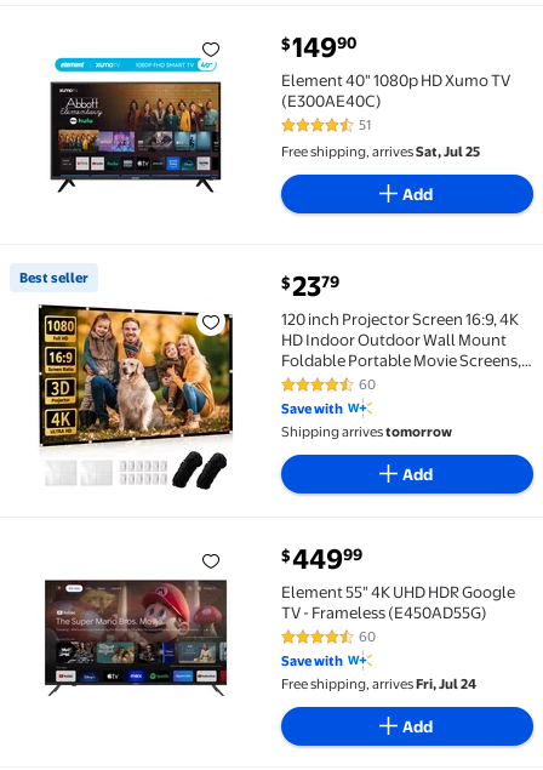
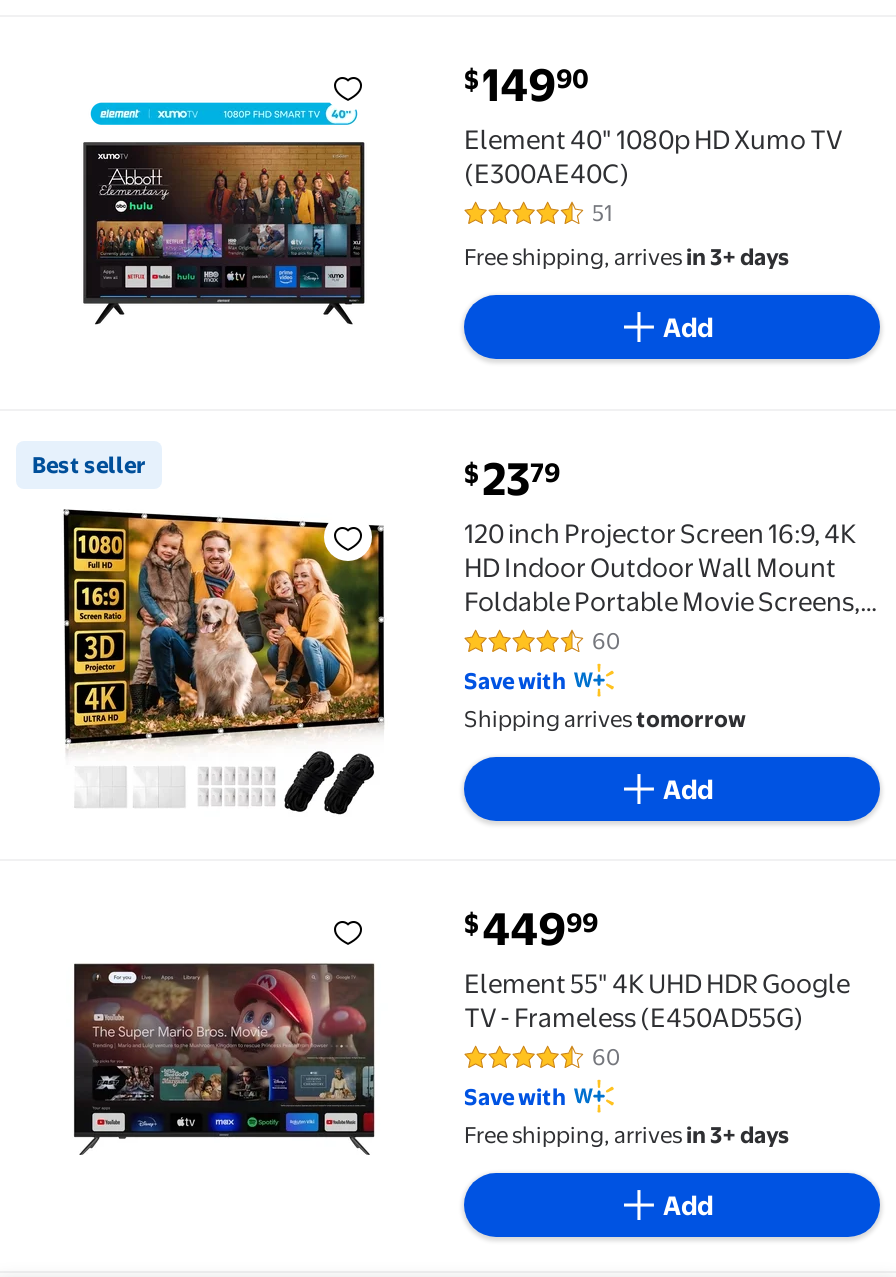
- Free shipping, arrives Sat, Jul 25
+ Free shipping, arrives in 3+ days

- Free shipping, arrives Fri, Jul 24
+ Free shipping, arrives in 3+ days
